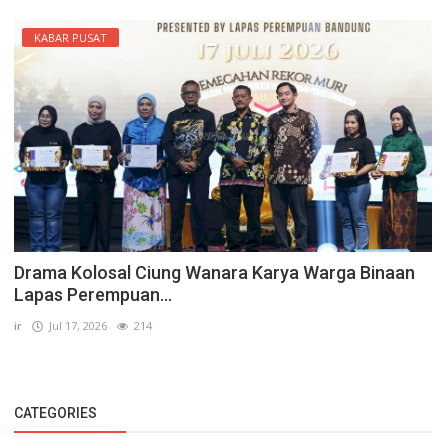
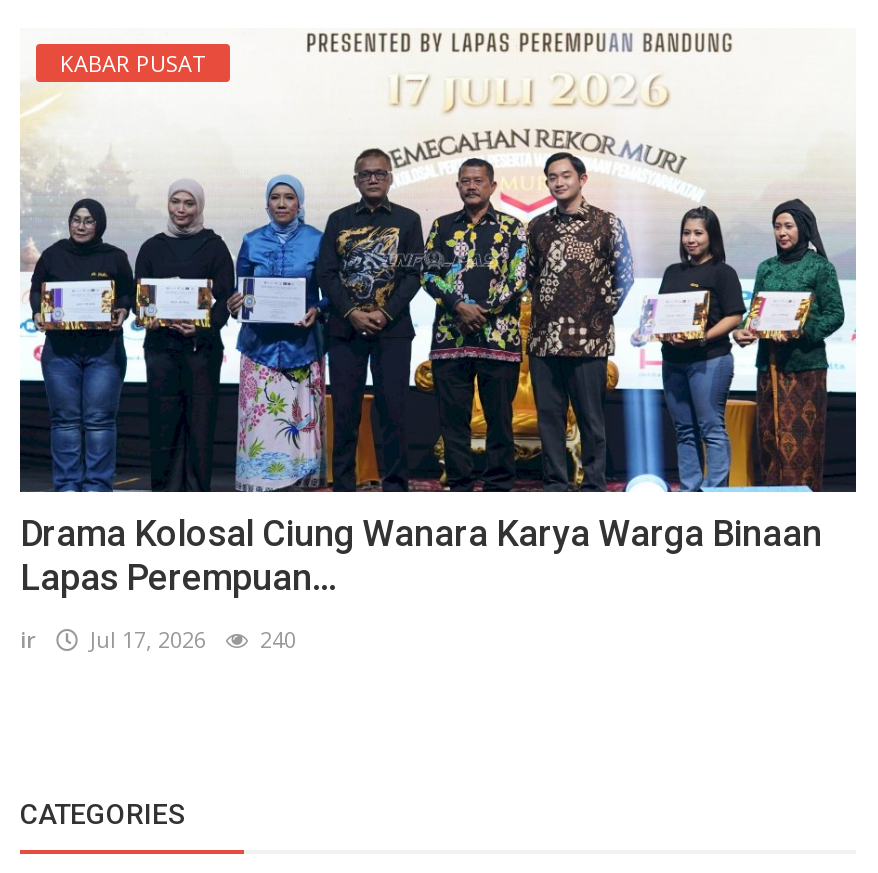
- ir Jul 17, 2026 214
+ ir Jul 17, 2026 240
